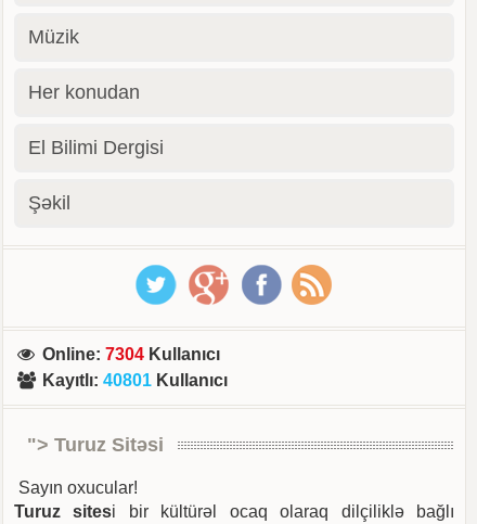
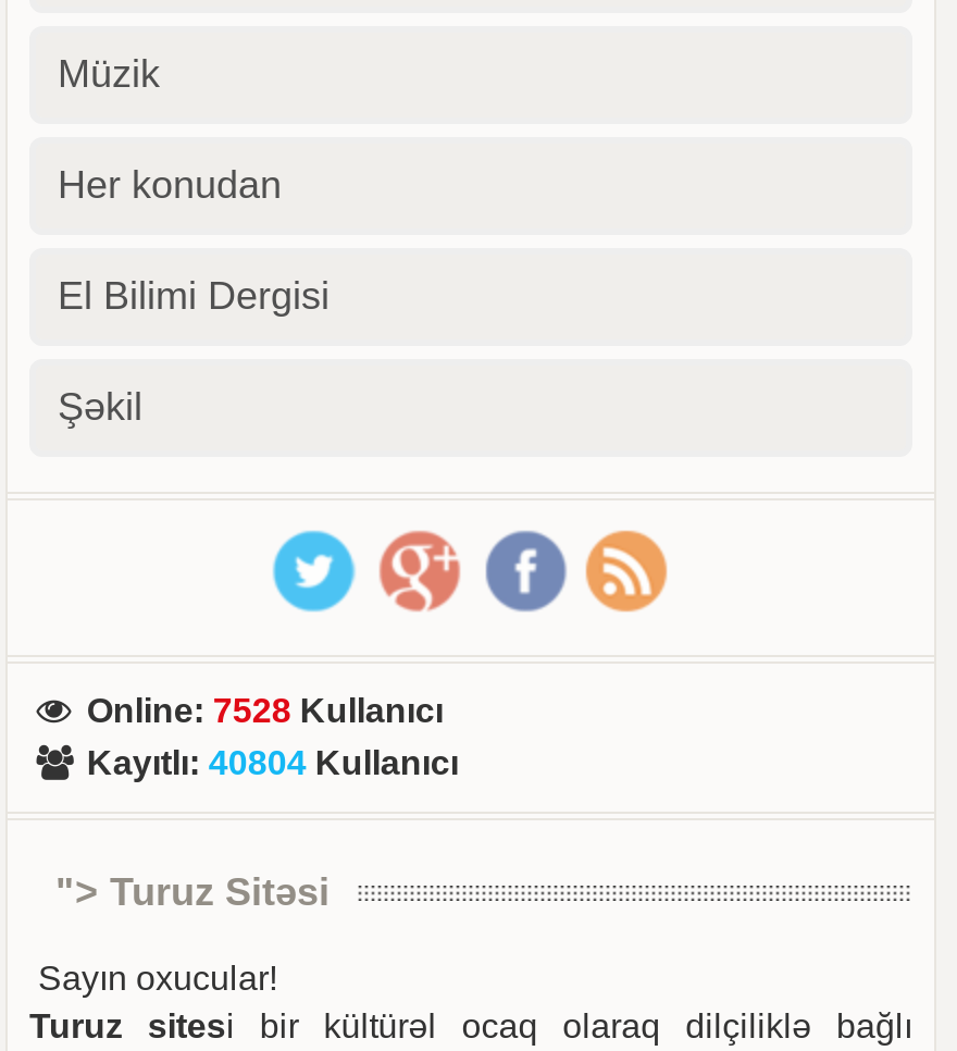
- Online: 7304 Kullanıcı
+ Online: 7528 Kullanıcı

- Kayıtlı: 40801 Kullanıcı
+ Kayıtlı: 40804 Kullanıcı
